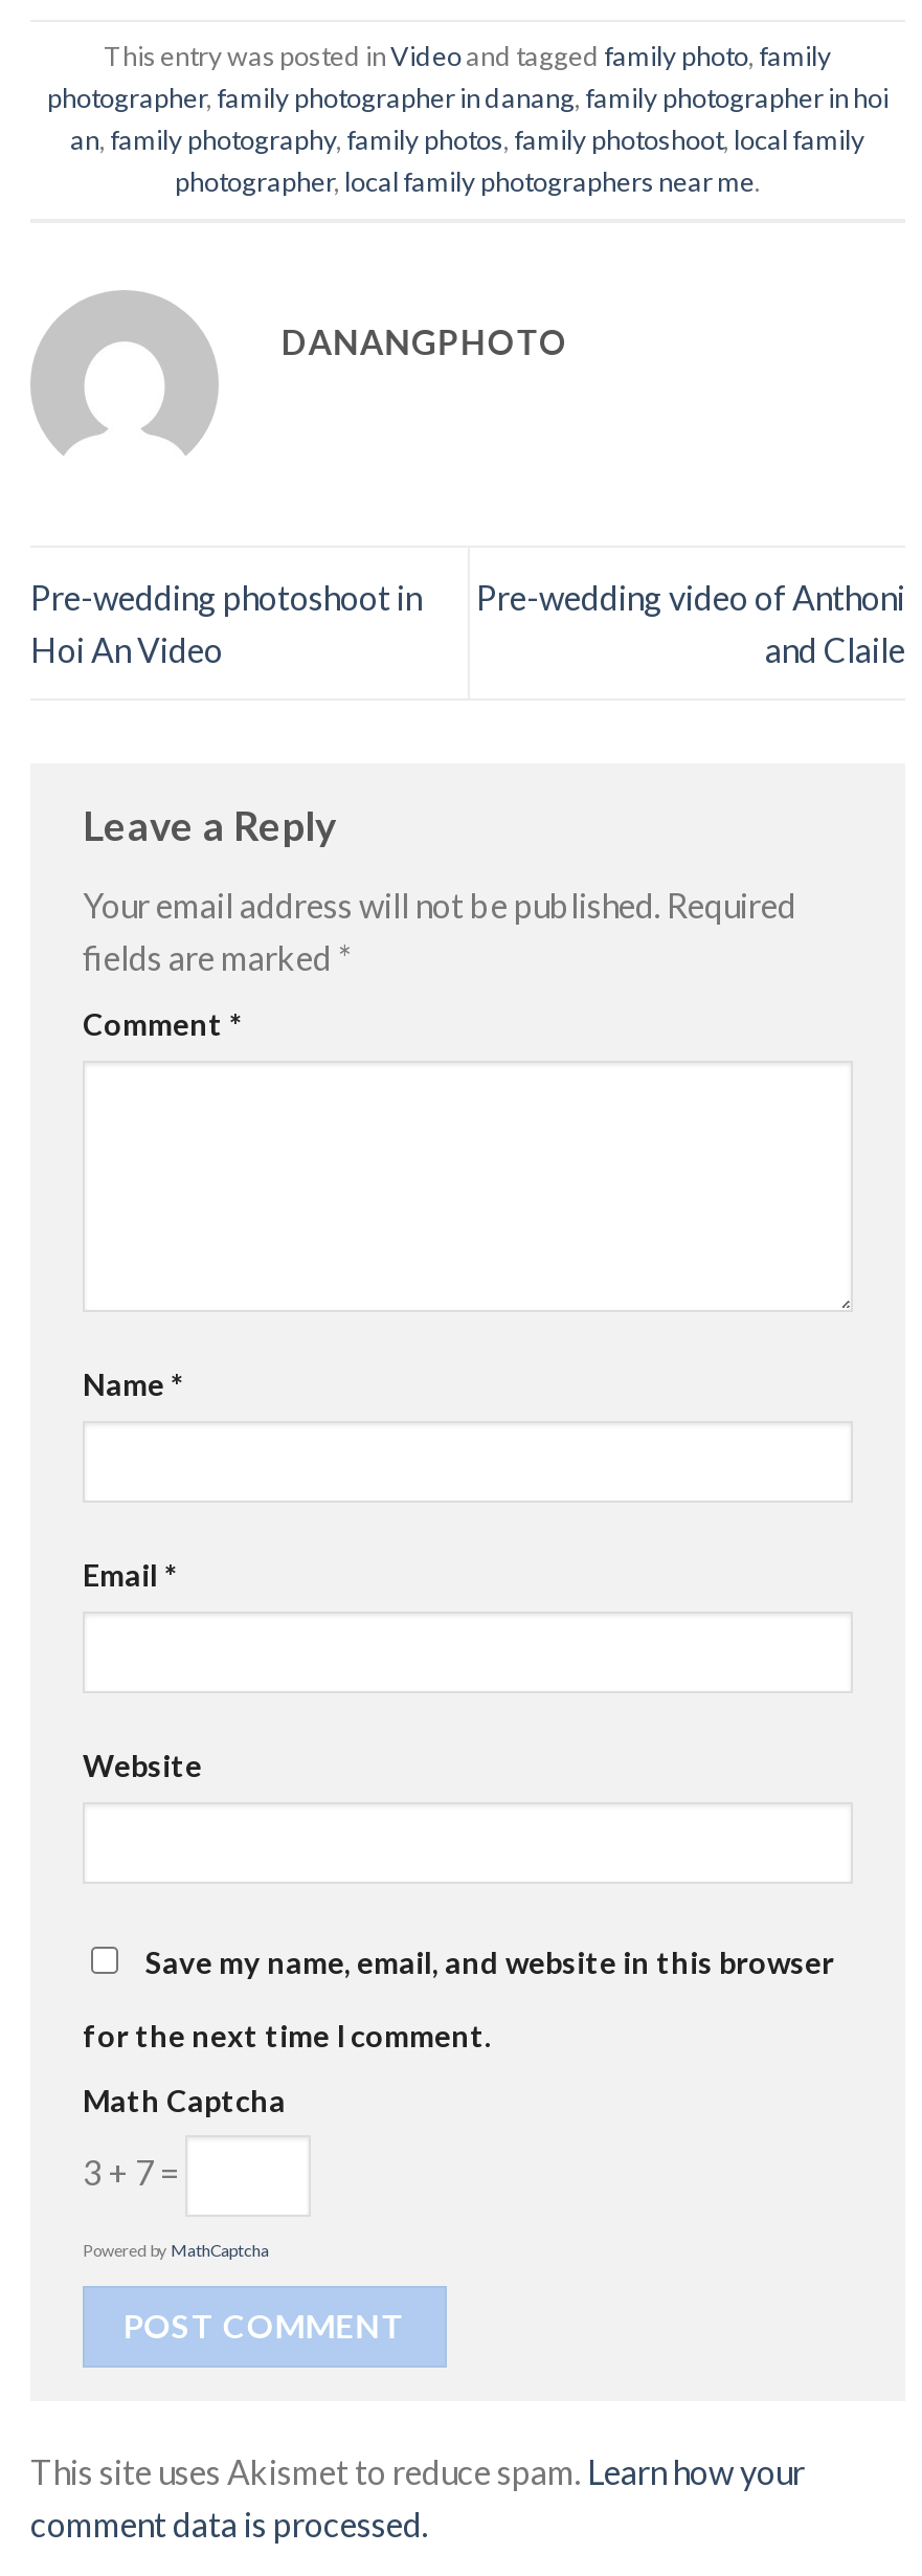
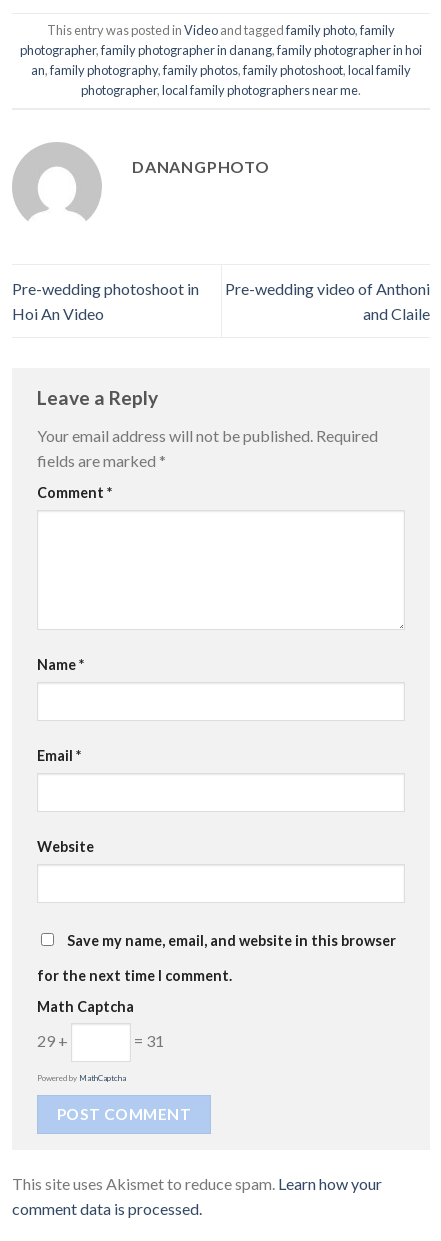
- 3 + 7 =
+ 29 +
+ = 31
